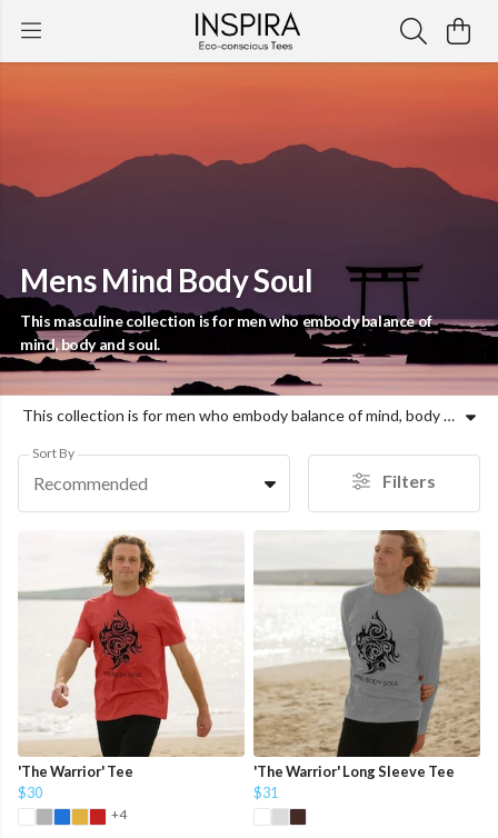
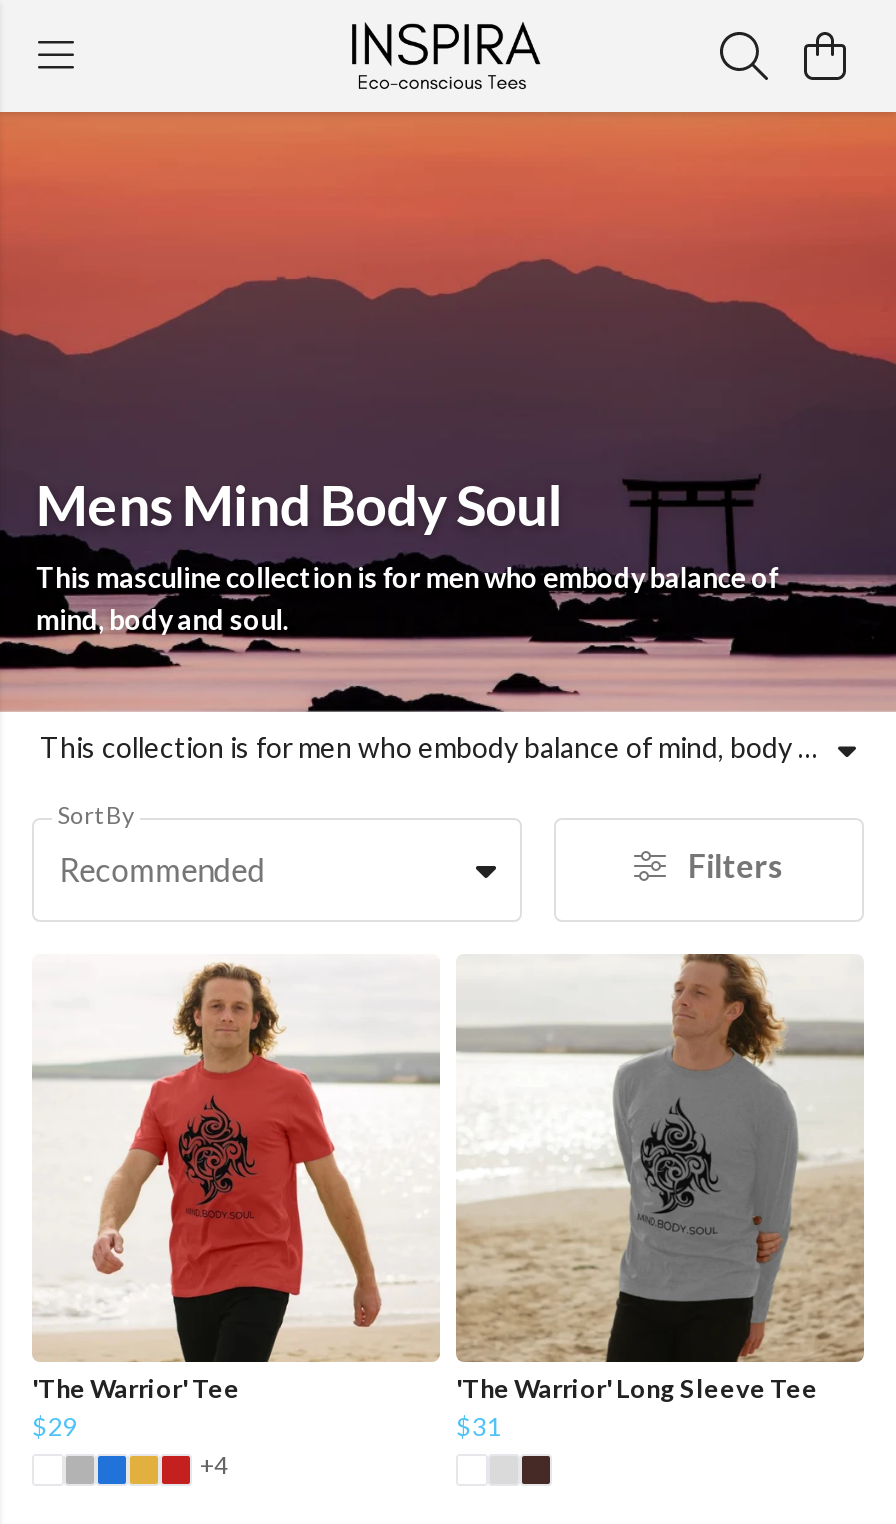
- $30
+ $29
